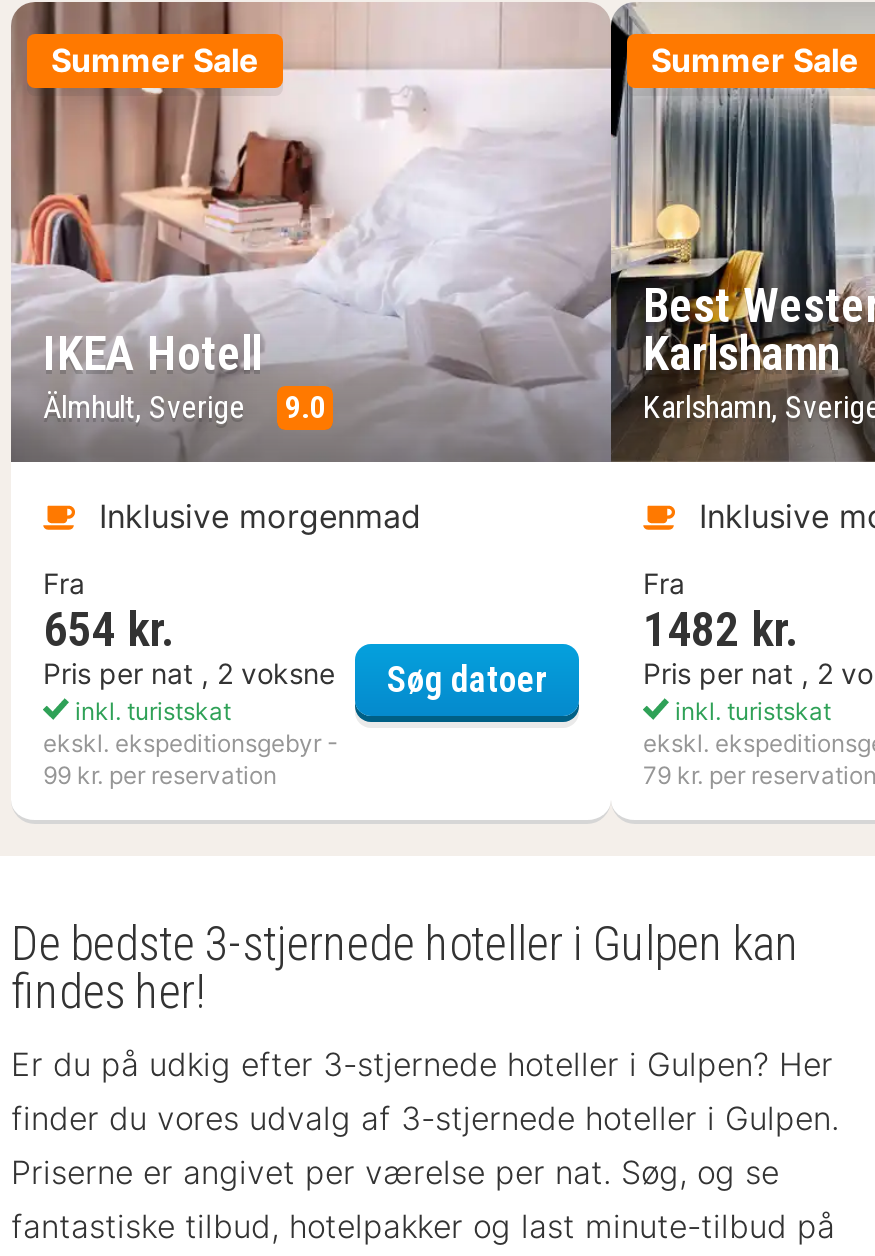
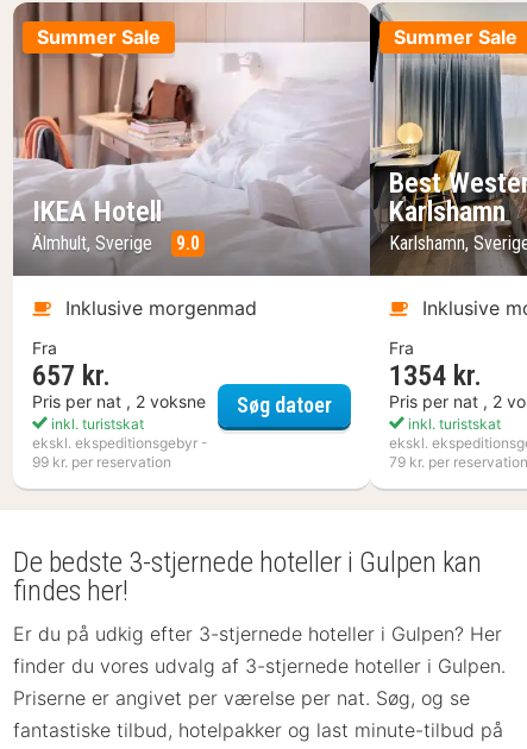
- 654 kr.
+ 657 kr.

- 1482 kr.
+ 1354 kr.
